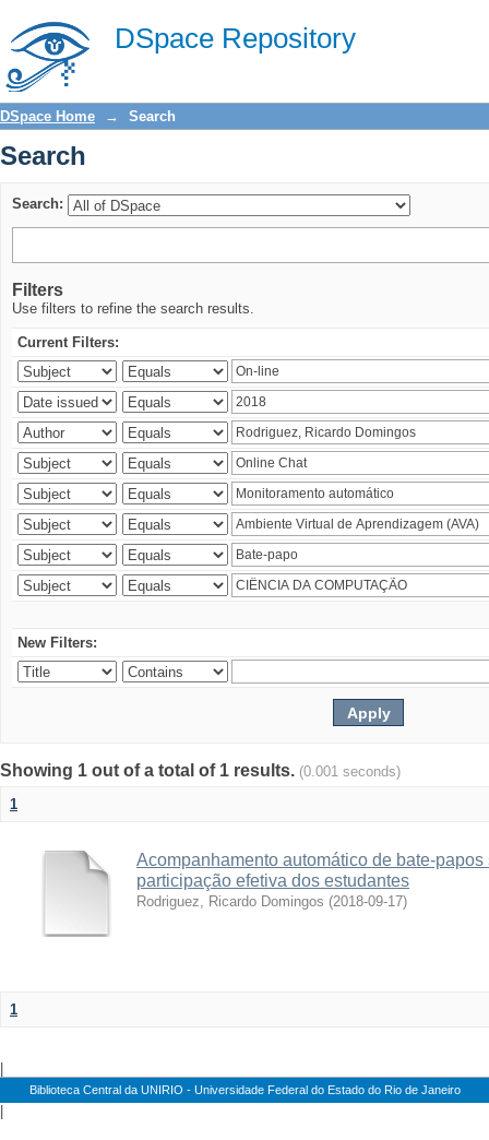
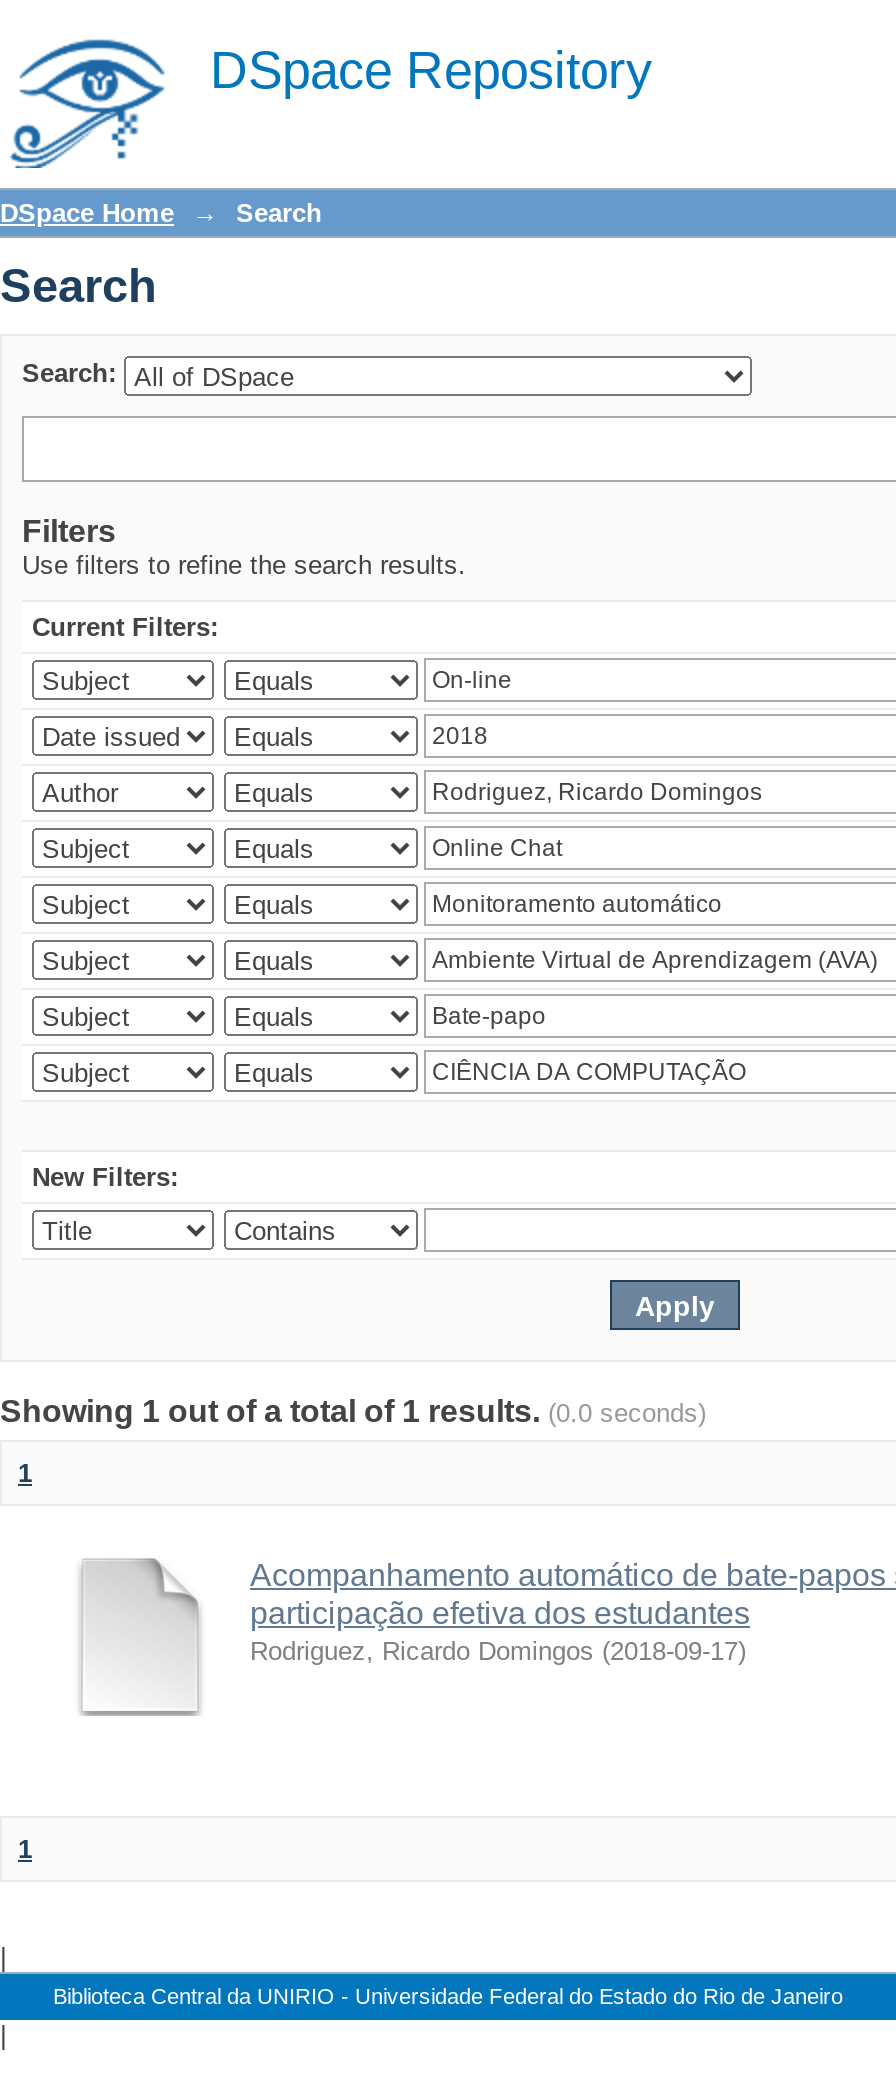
- Showing 1 out of a total of 1 results. (0.001 seconds)
+ Showing 1 out of a total of 1 results. (0.0 seconds)
